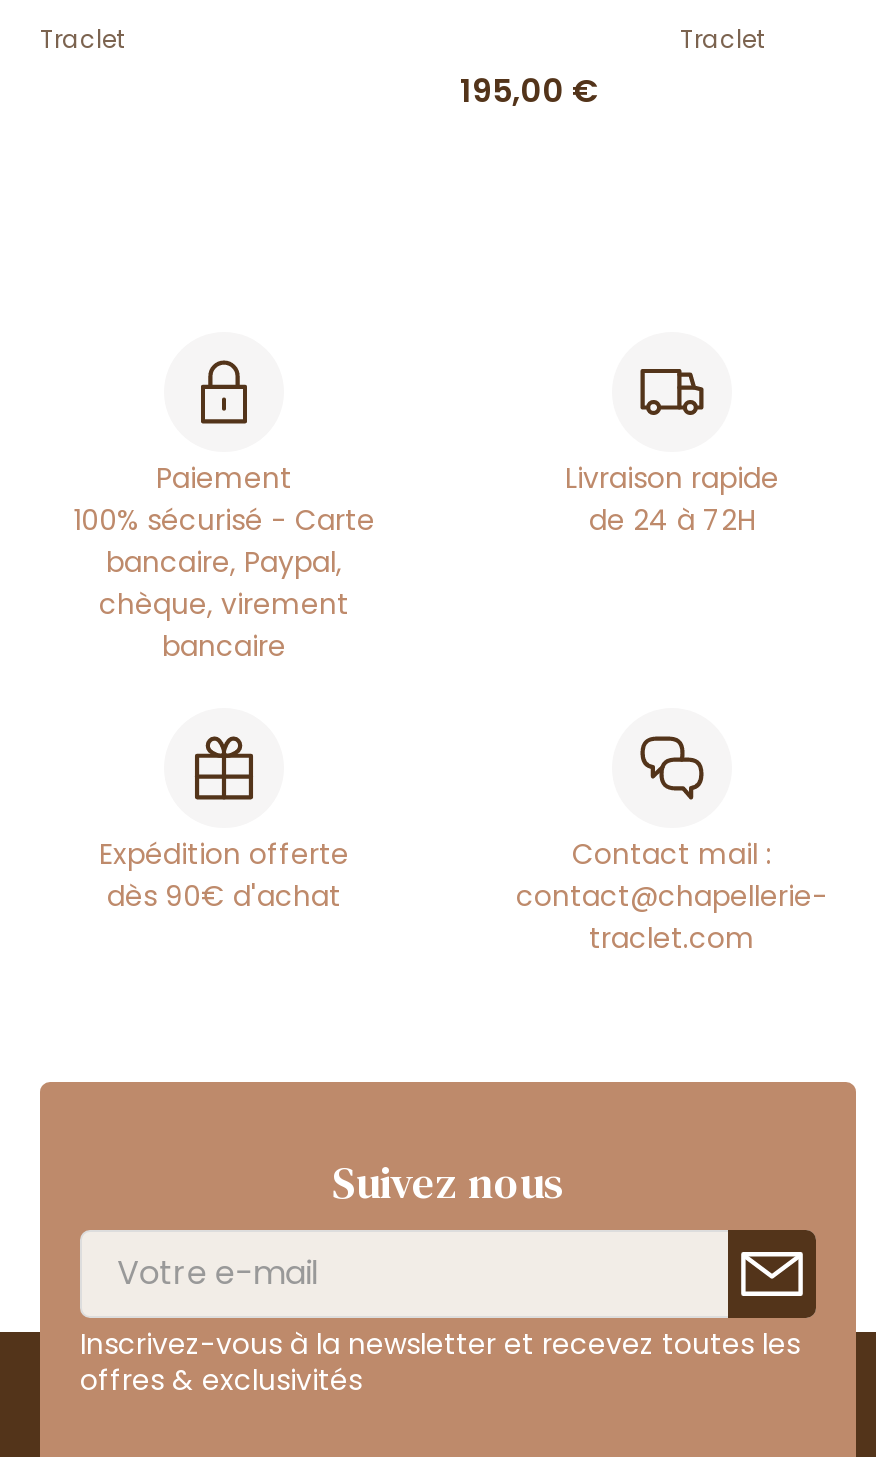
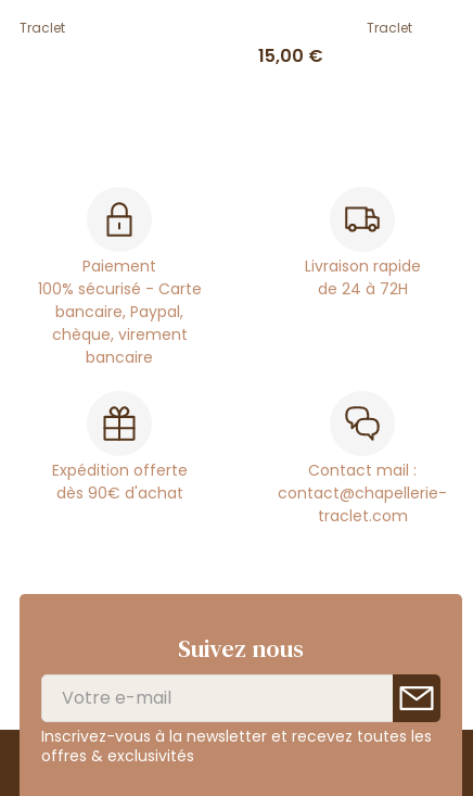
- 195,00 €
+ 15,00 €
